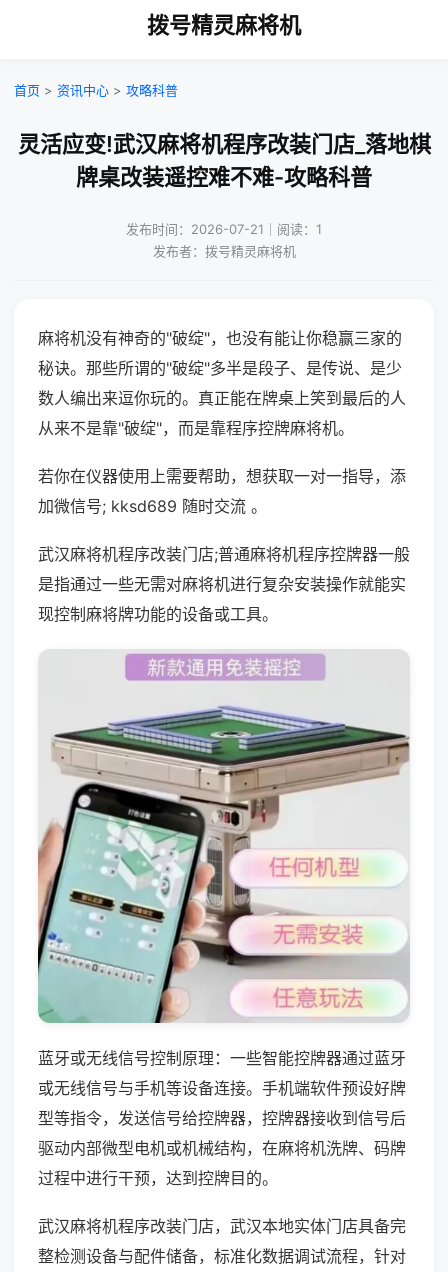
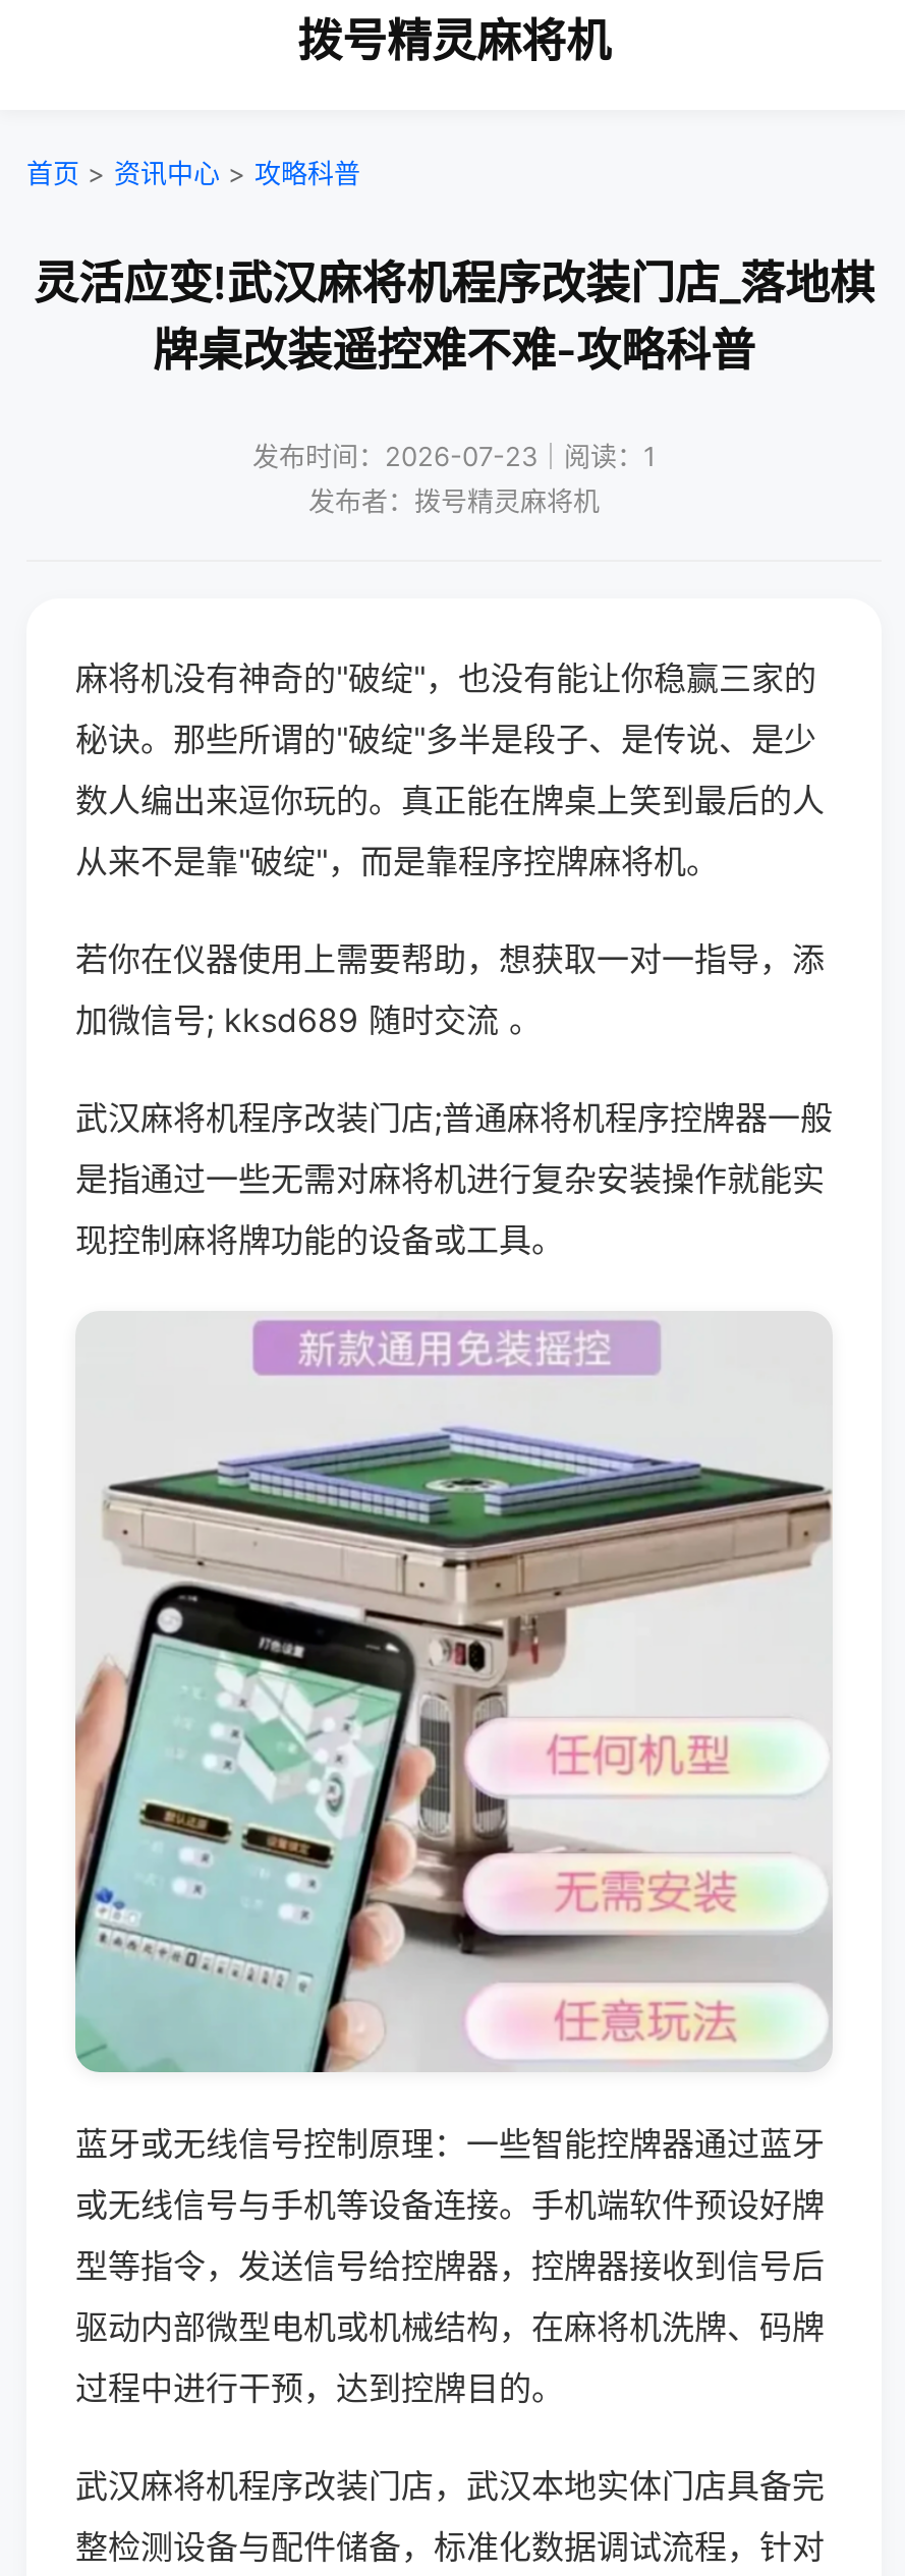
- 发布时间：2026-07-21｜阅读：1
+ 发布时间：2026-07-23｜阅读：1
